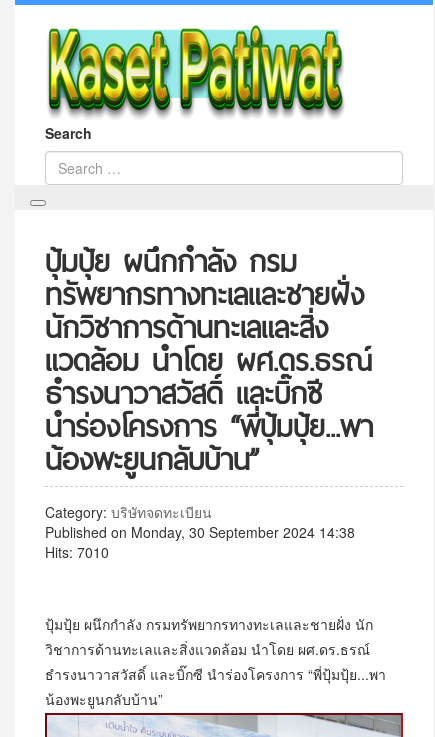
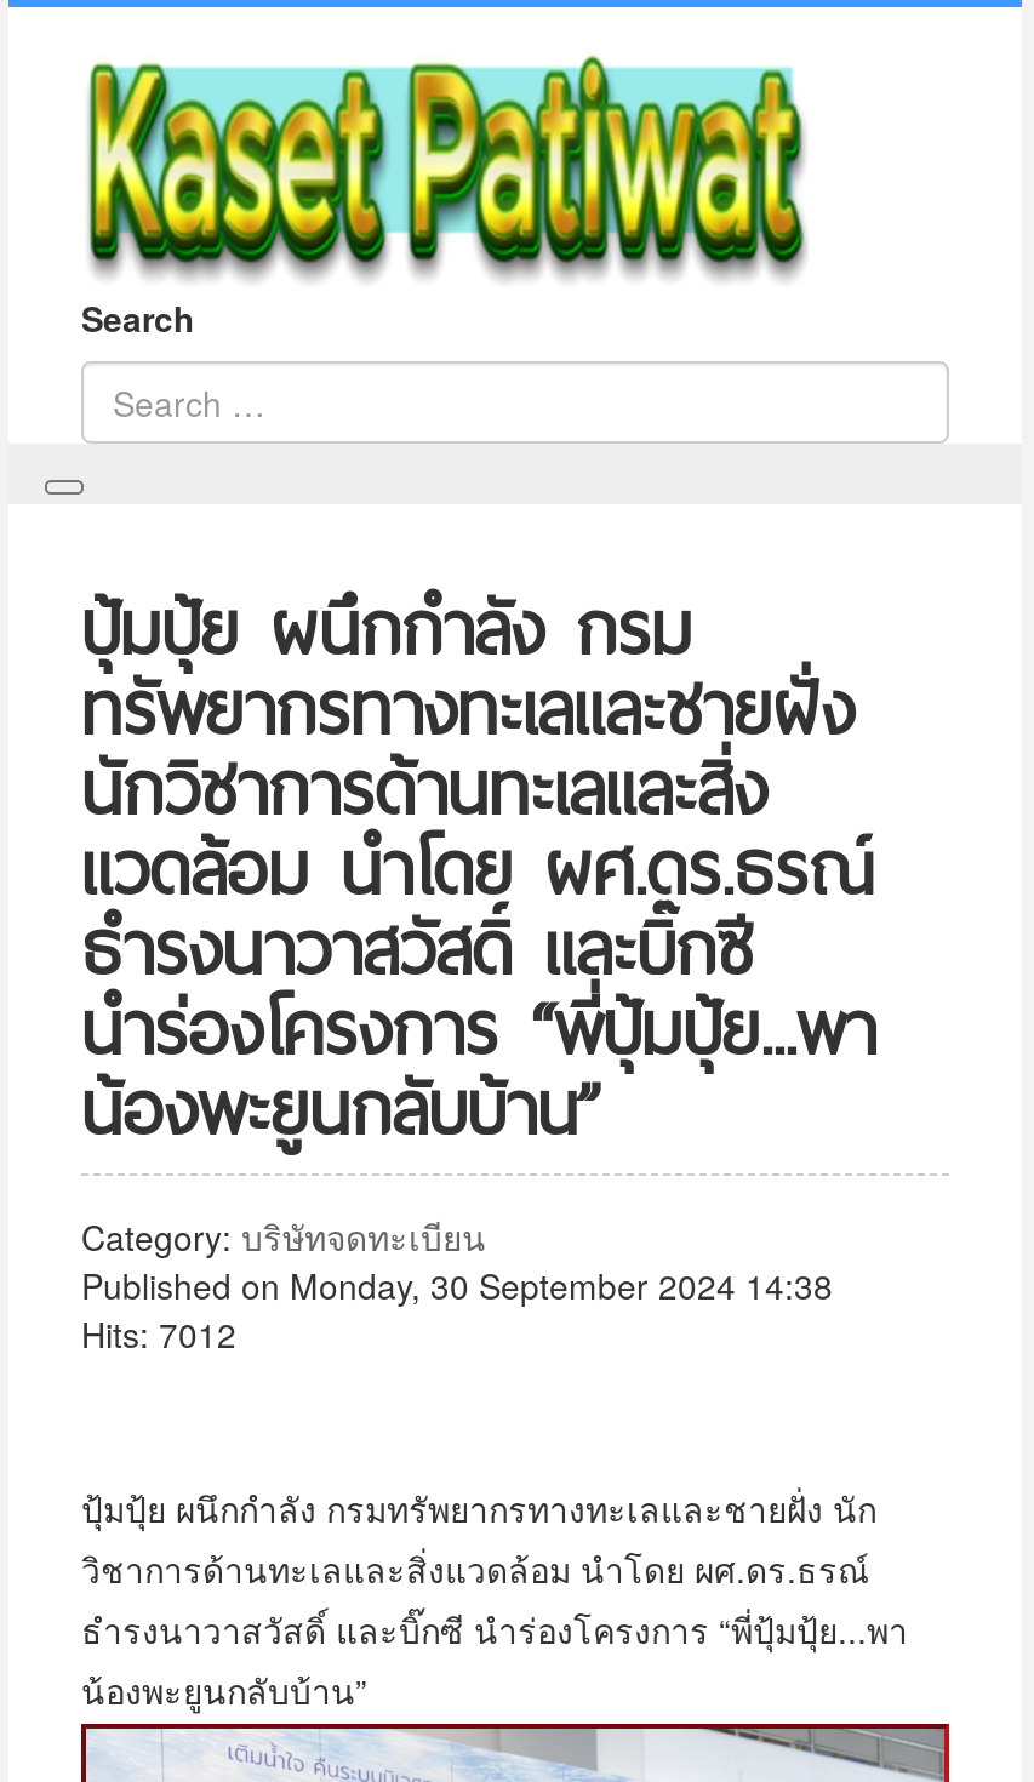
- Hits: 7010
+ Hits: 7012
